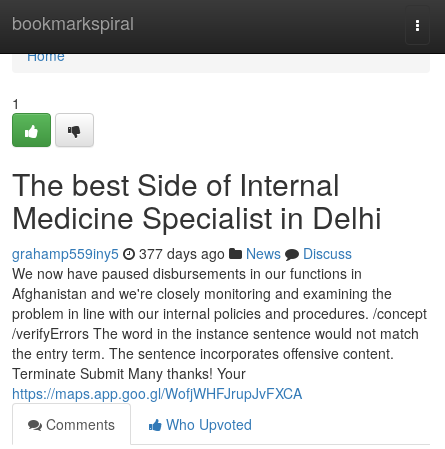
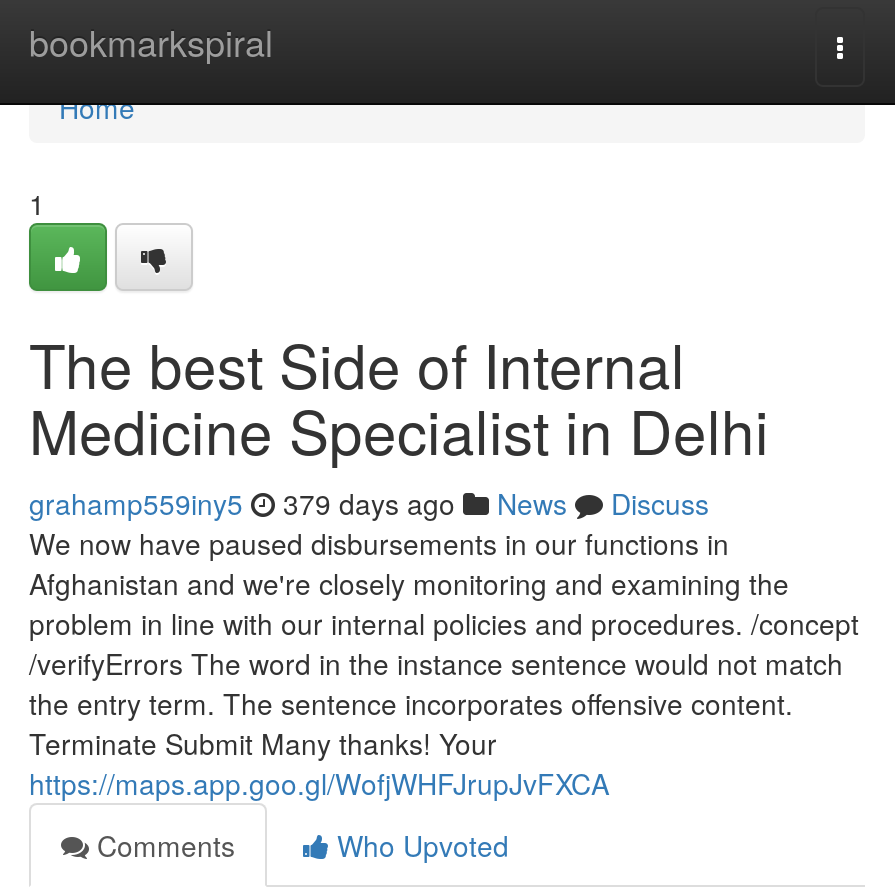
- grahamp559iny5 377 days ago News Discuss
+ grahamp559iny5 379 days ago News Discuss
